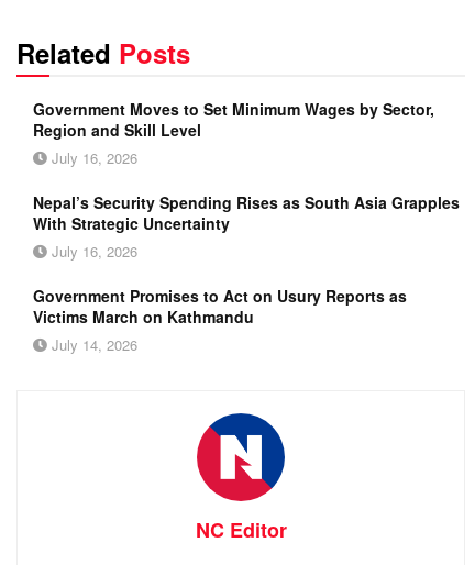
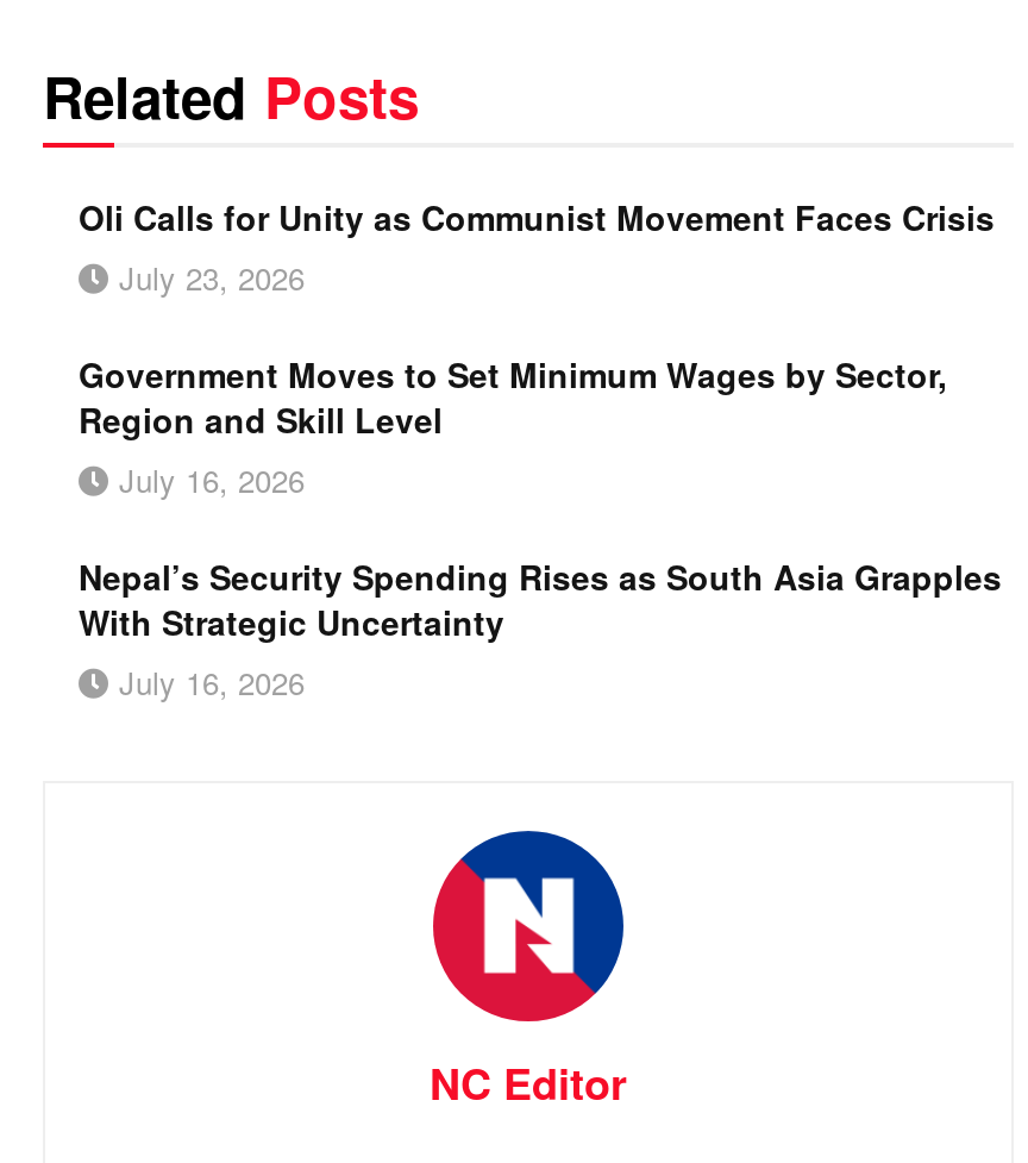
+ Oli Calls for Unity as Communist Movement Faces Crisis
+ July 23, 2026

moved down: Government Moves to Set Minimum Wages by Sector, | Region and Skill Level | July 16, 2026 | Nepal’s Security Spending Rises as South Asia Grapples | With Strategic Uncertainty | July 16, 2026

- Government Promises to Act on Usury Reports as
- Victims March on Kathmandu
- July 14, 2026
